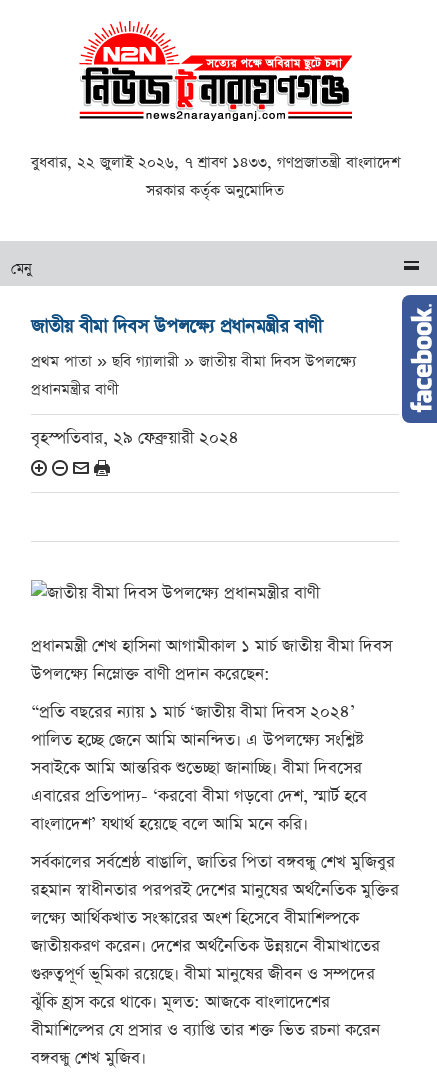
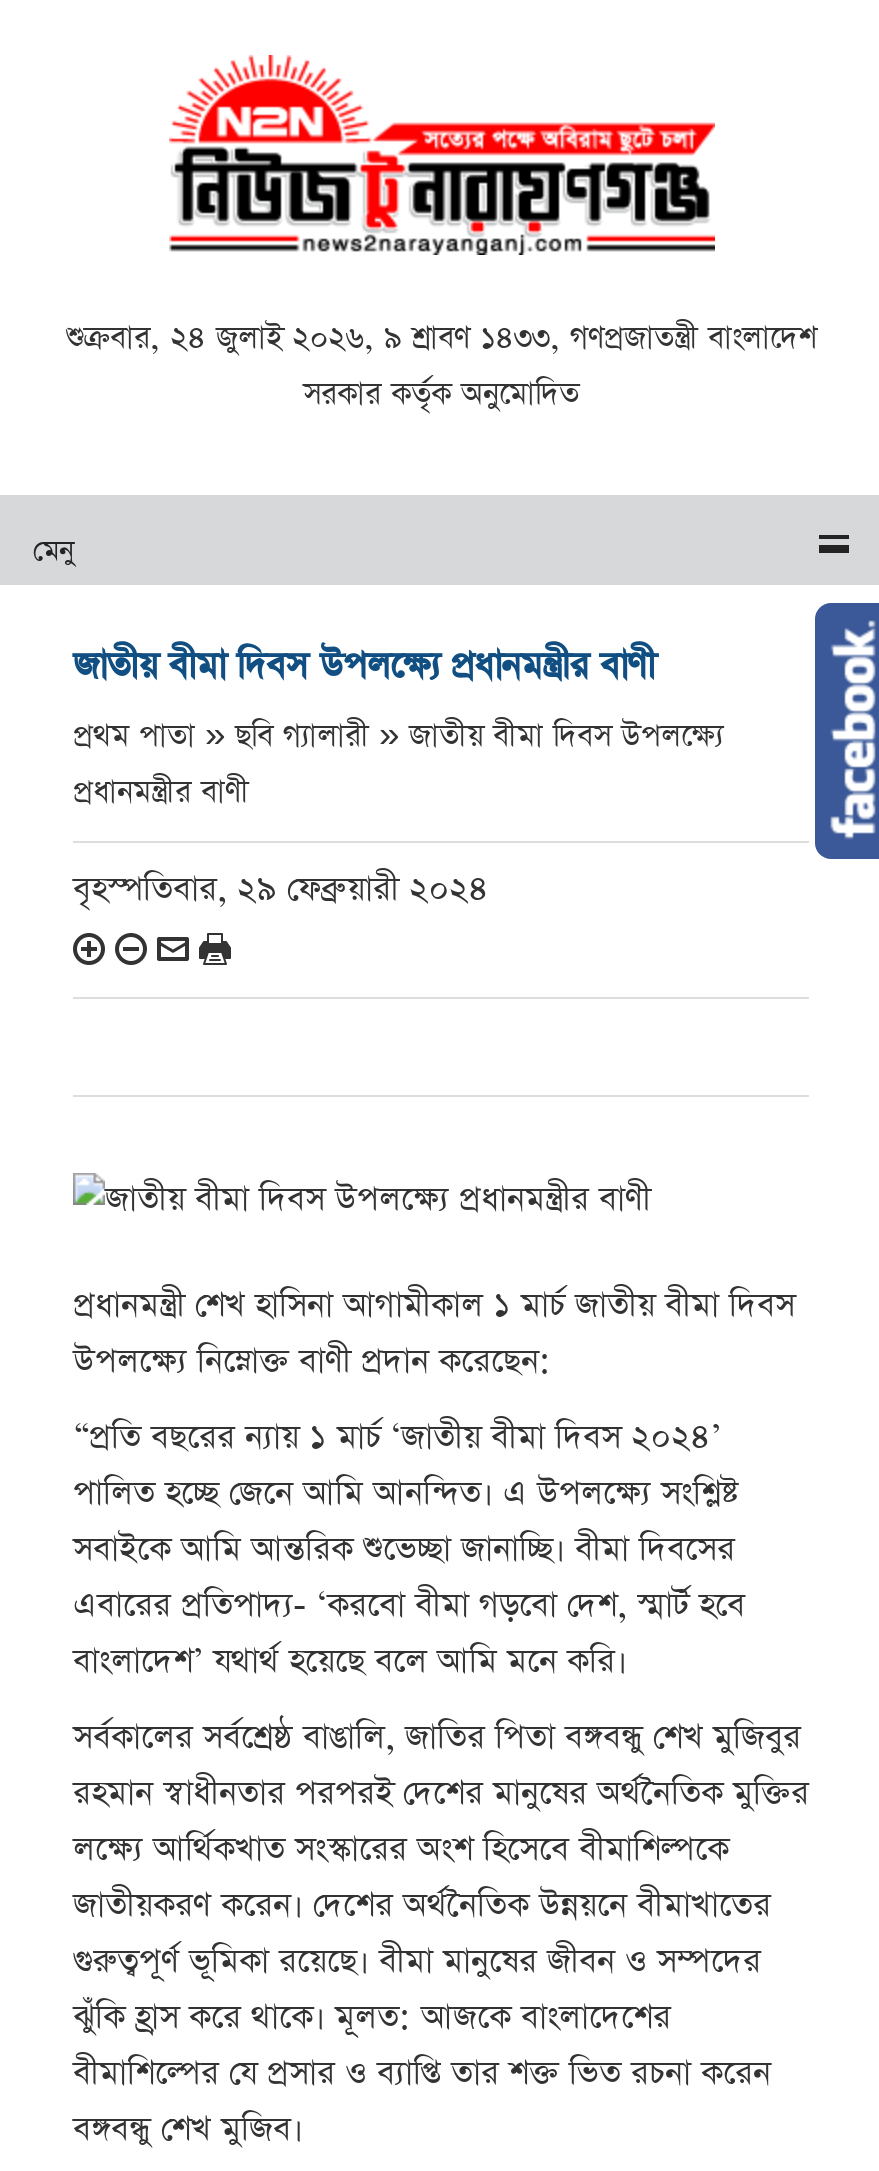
- বুধবার, ২২ জুলাই ২০২৬, ৭ শ্রাবণ ১৪৩৩, গণপ্রজাতন্ত্রী বাংলাদেশ
+ শুক্রবার, ২৪ জুলাই ২০২৬, ৯ শ্রাবণ ১৪৩৩, গণপ্রজাতন্ত্রী বাংলাদেশ
